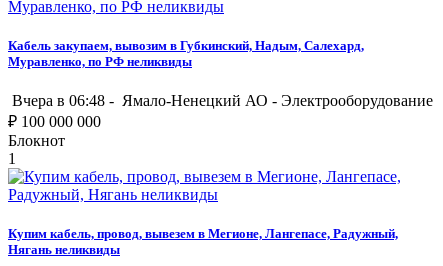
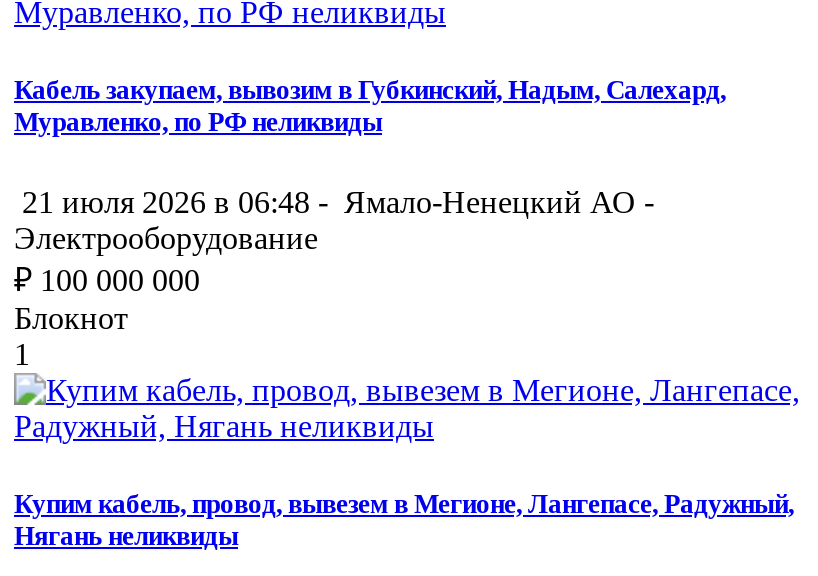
- Вчера в 06:48 - Ямало-Ненецкий АО - Электрооборудование
+ 21 июля 2026 в 06:48 - Ямало-Ненецкий АО -
+ Электрооборудование
